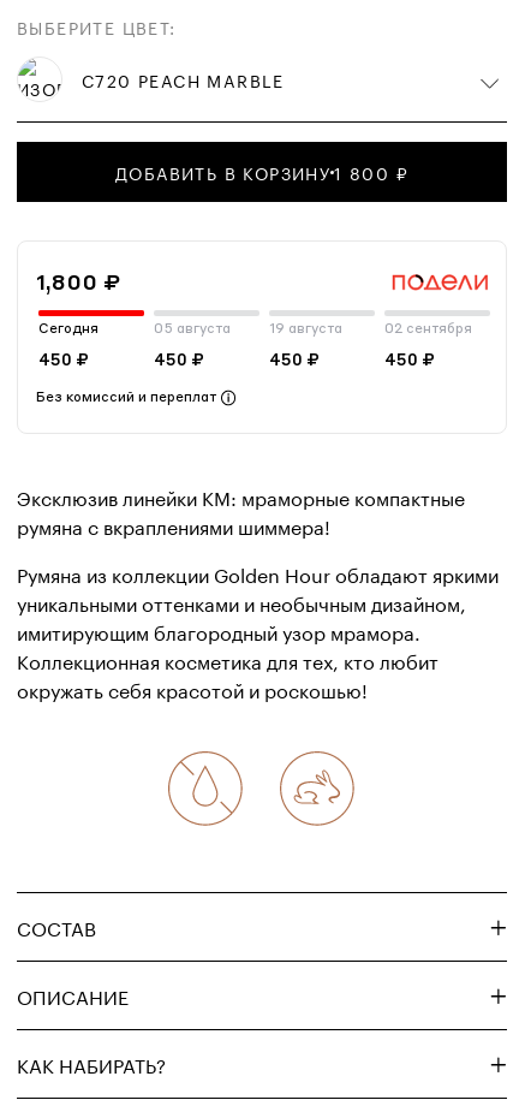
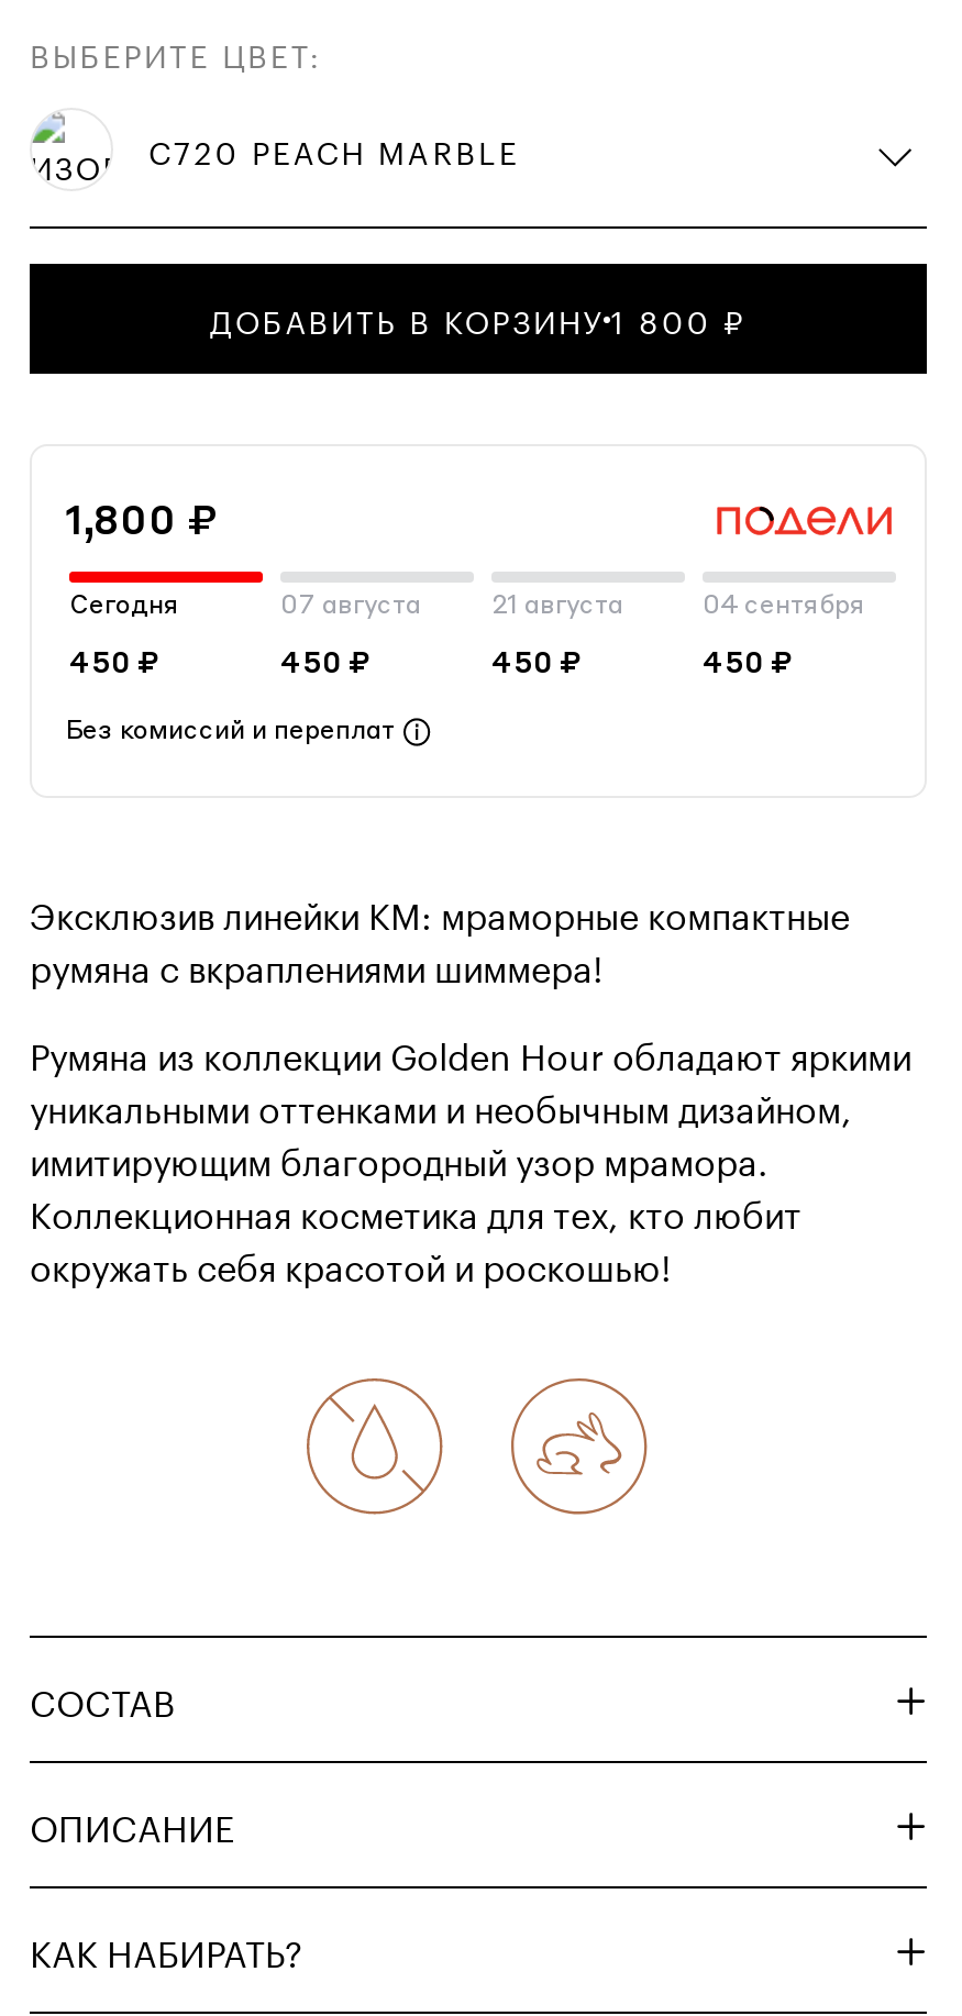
- 05 августа
+ 07 августа

- 19 августа
+ 21 августа

- 02 сентября
+ 04 сентября
